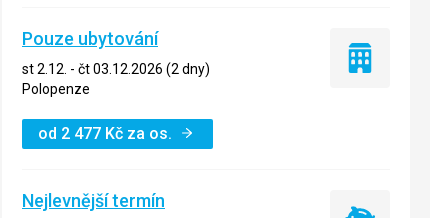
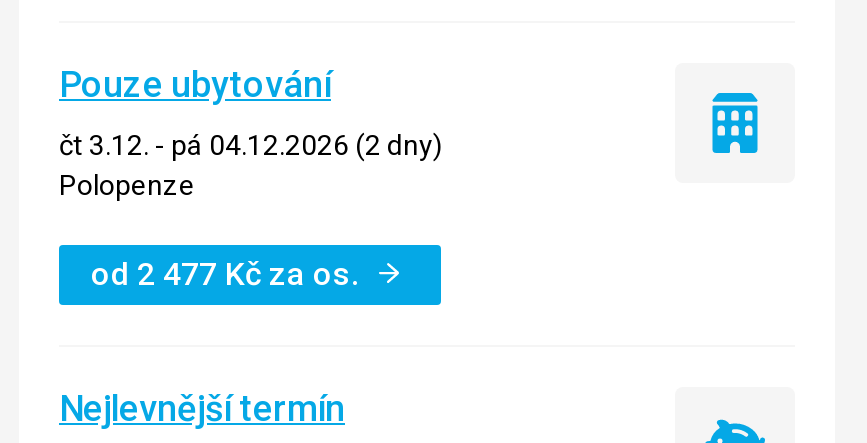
- st 2.12. - čt 03.12.2026 (2 dny)
+ čt 3.12. - pá 04.12.2026 (2 dny)
